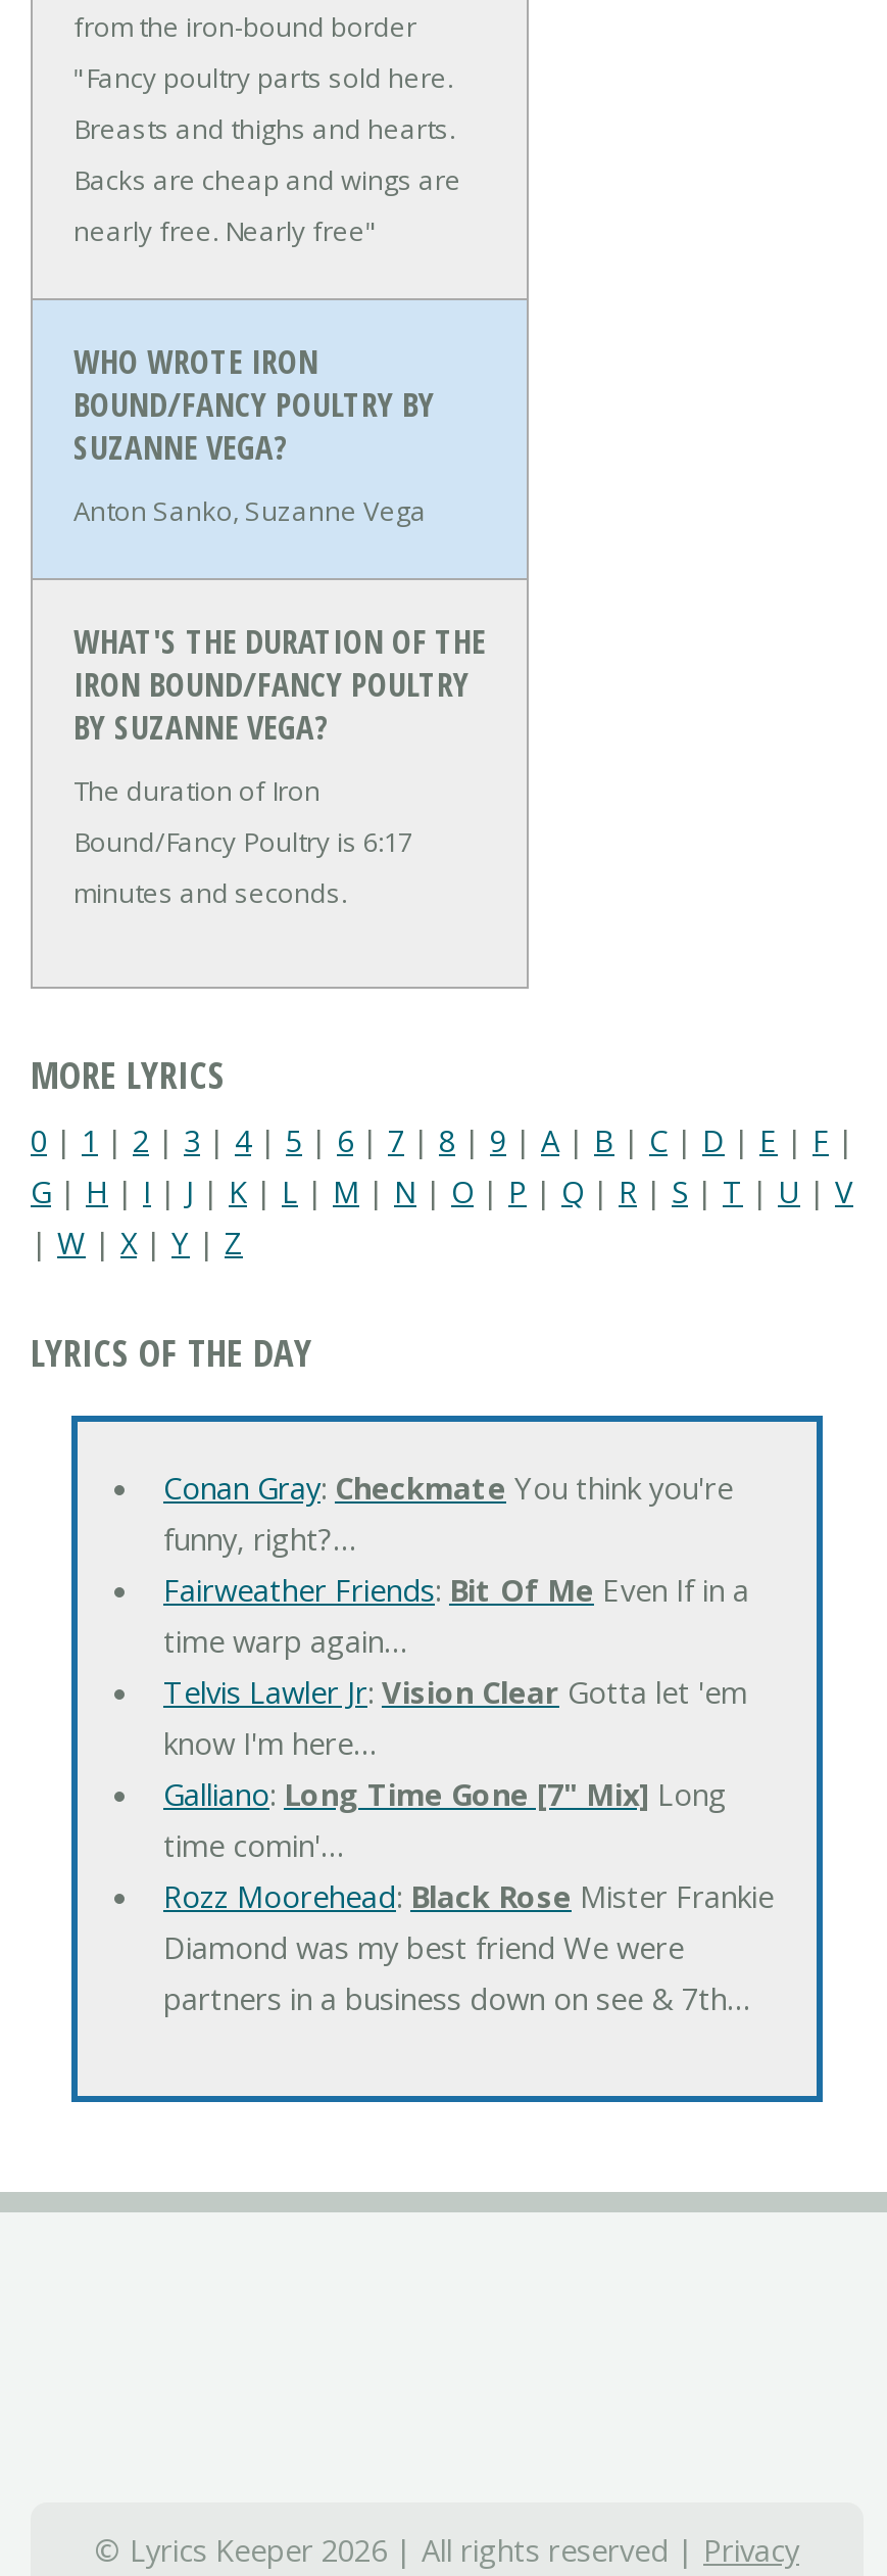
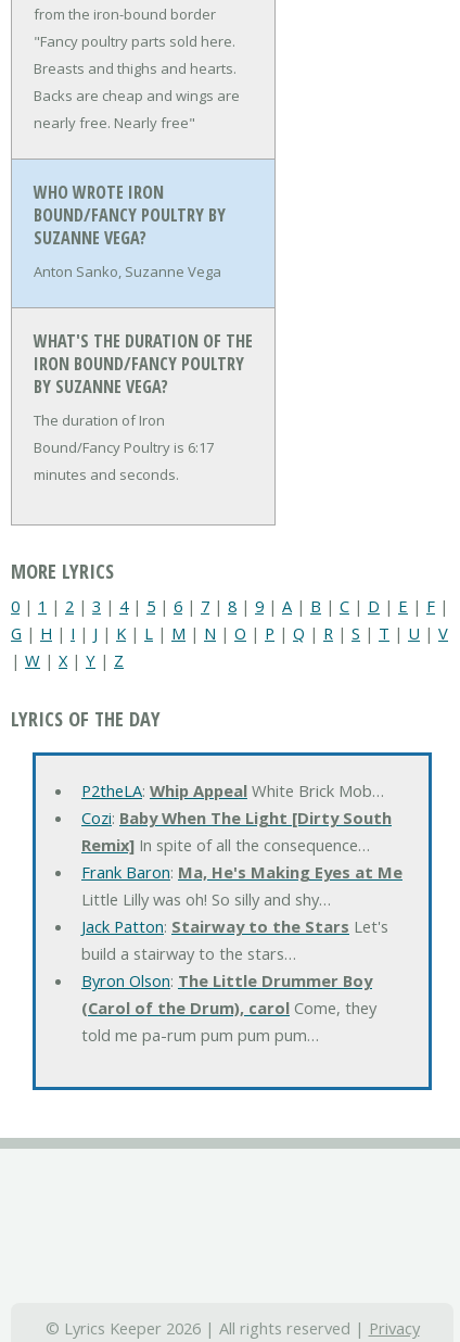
- Conan Gray: Checkmate You think you're
- funny, right?…
- Fairweather Friends: Bit Of Me Even If in a
- time warp again…
- Telvis Lawler Jr: Vision Clear Gotta let 'em
- know I'm here…
- Galliano: Long Time Gone [7" Mix] Long
- time comin'…
- Rozz Moorehead: Black Rose Mister Frankie
- Diamond was my best friend We were
- partners in a business down on see & 7th…
+ P2theLA: Whip Appeal White Brick Mob…
+ Cozi: Baby When The Light [Dirty South
+ Remix] In spite of all the consequence…
+ Frank Baron: Ma, He's Making Eyes at Me
+ Little Lilly was oh! So silly and shy…
+ Jack Patton: Stairway to the Stars Let's
+ build a stairway to the stars…
+ Byron Olson: The Little Drummer Boy
+ (Carol of the Drum), carol Come, they
+ told me pa-rum pum pum pum…
